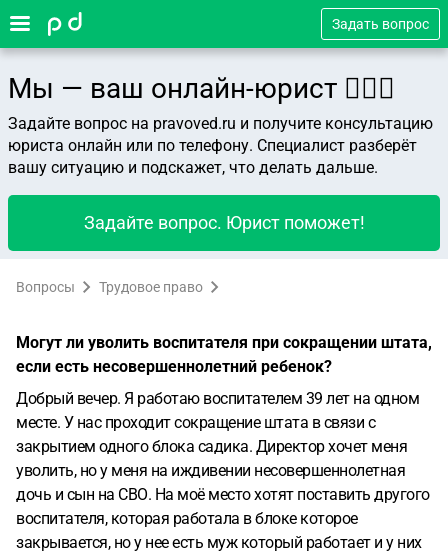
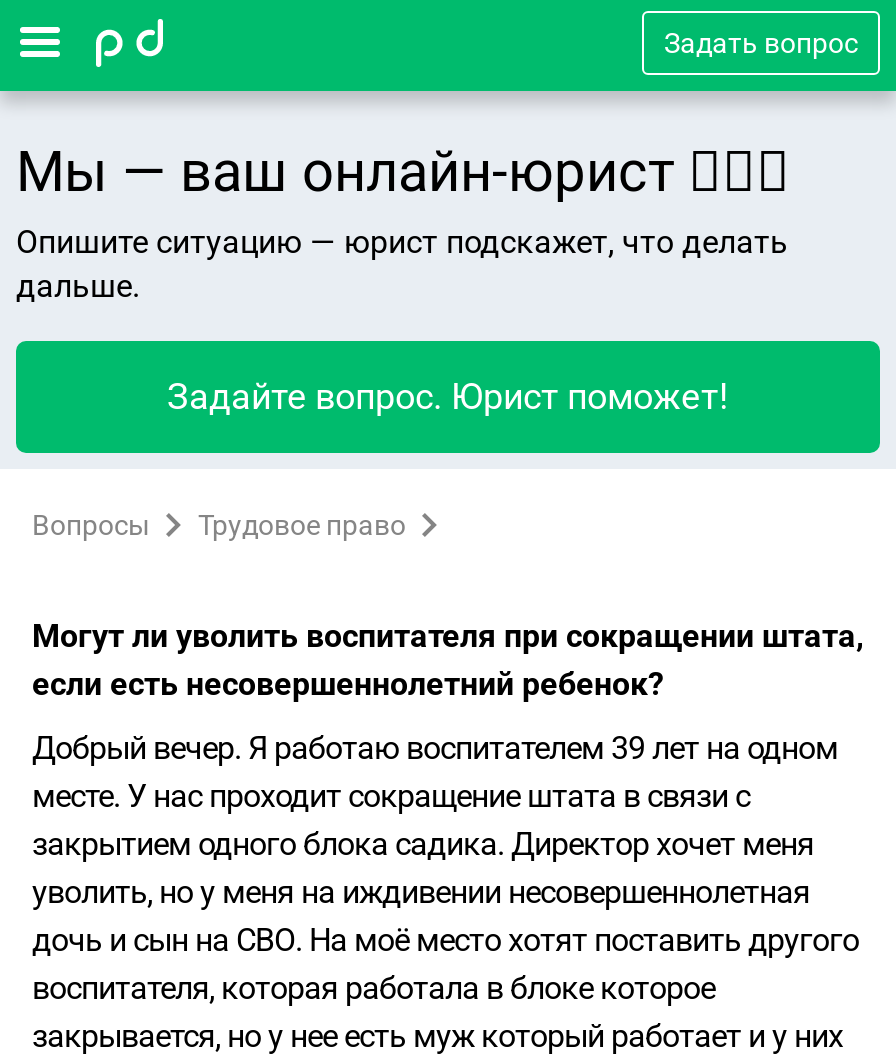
- Задайте вопрос на pravoved.ru и получите консультацию
- юриста онлайн или по телефону. Специалист разберёт
- вашу ситуацию и подскажет, что делать дальше.
+ Опишите ситуацию — юрист подскажет, что делать
+ дальше.
